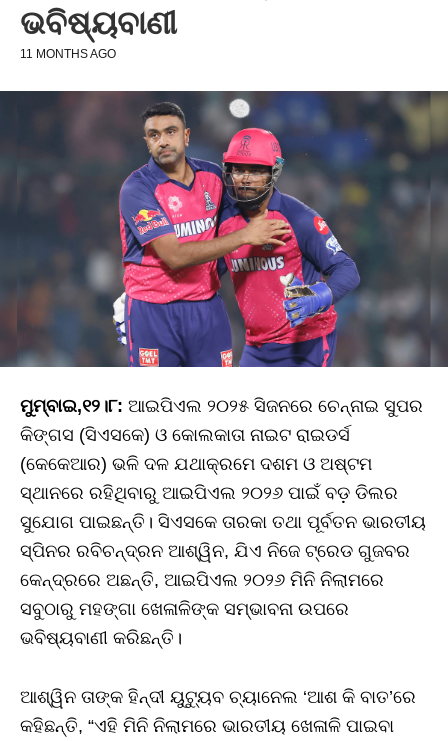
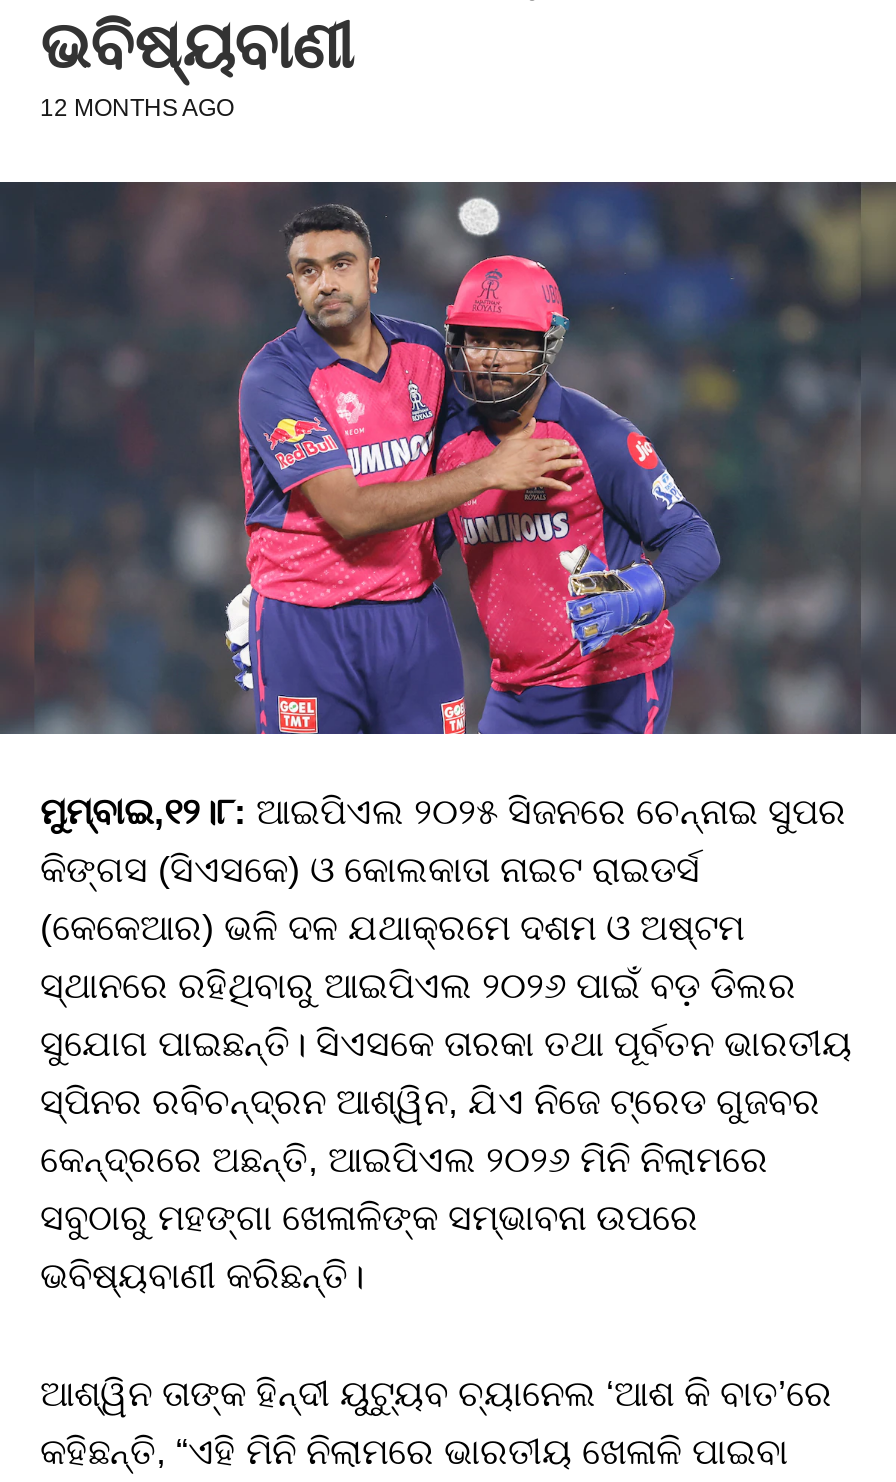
- 11 MONTHS AGO
+ 12 MONTHS AGO
